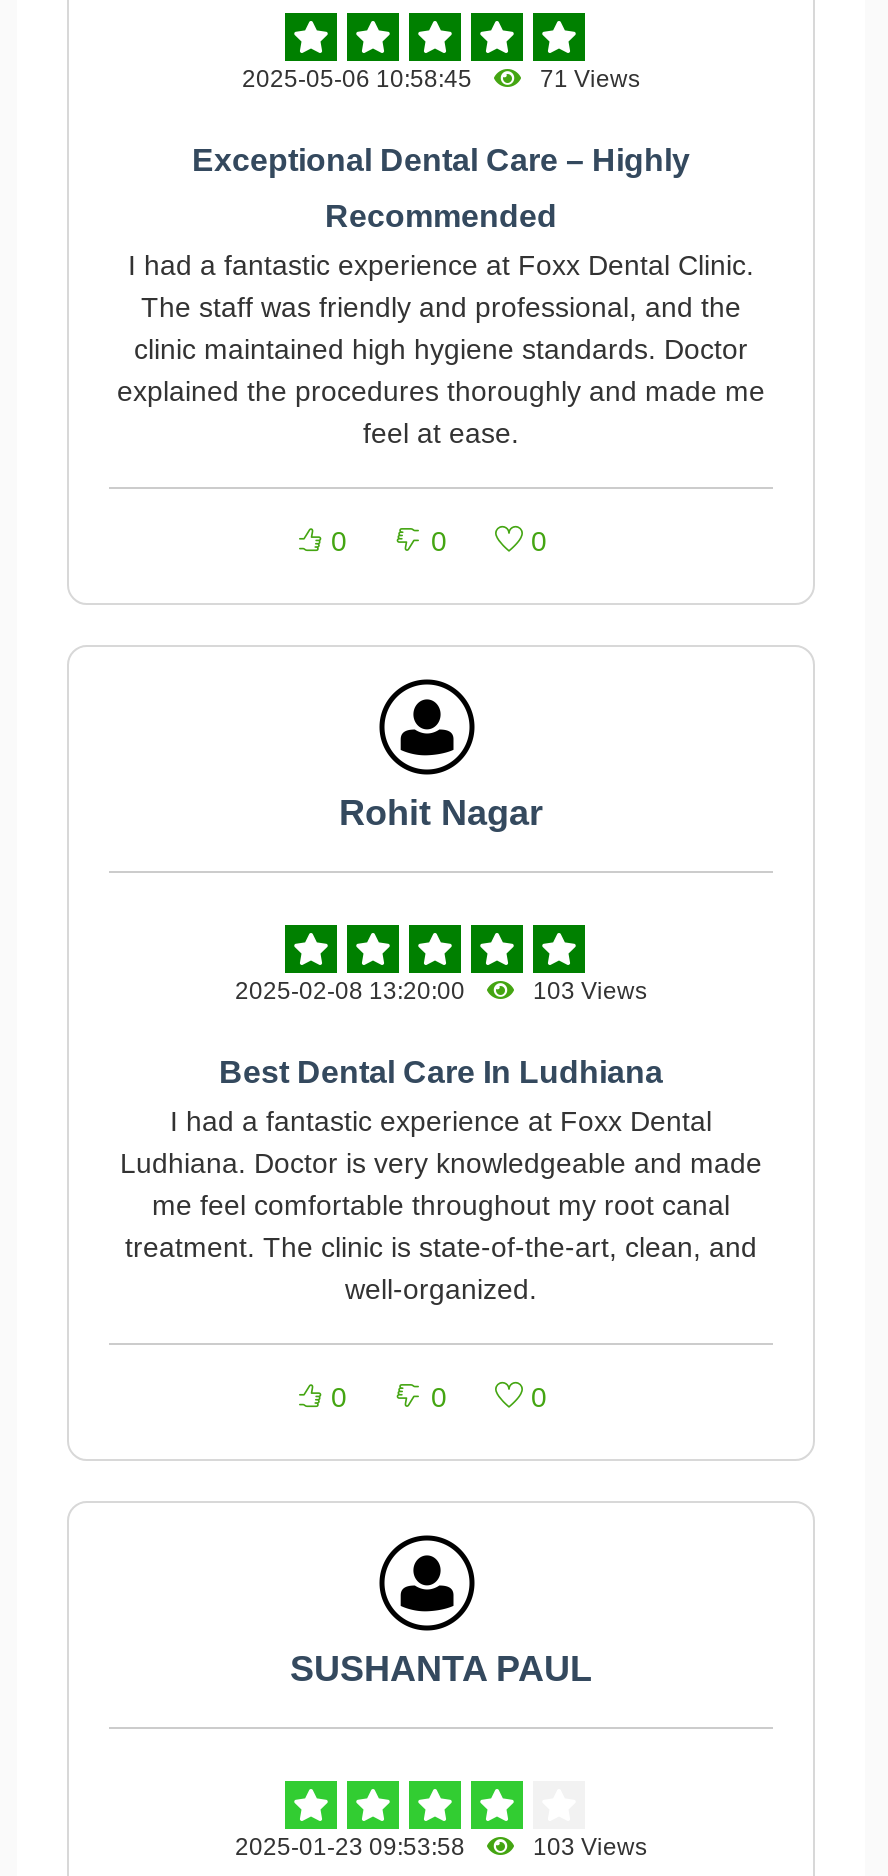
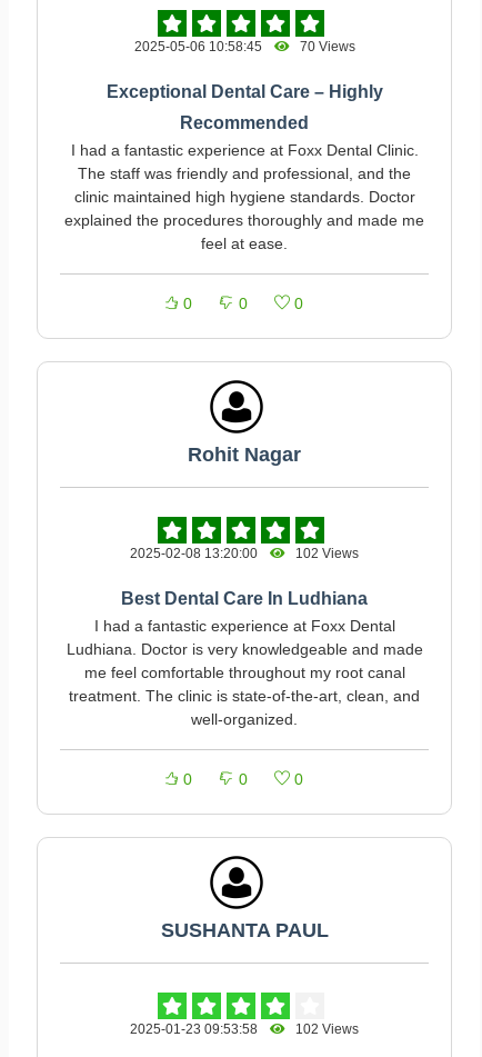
- 2025-05-06 10:58:45 71 Views
+ 2025-05-06 10:58:45 70 Views

- 2025-02-08 13:20:00 103 Views
+ 2025-02-08 13:20:00 102 Views

- 2025-01-23 09:53:58 103 Views
+ 2025-01-23 09:53:58 102 Views
